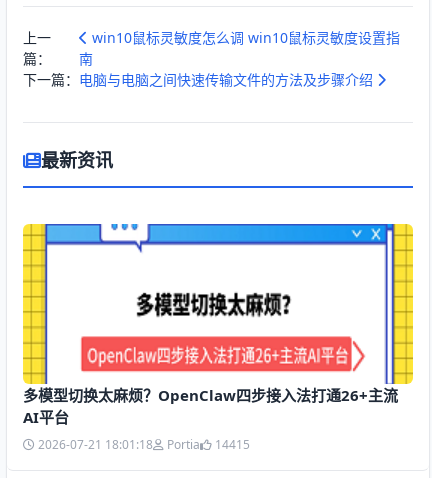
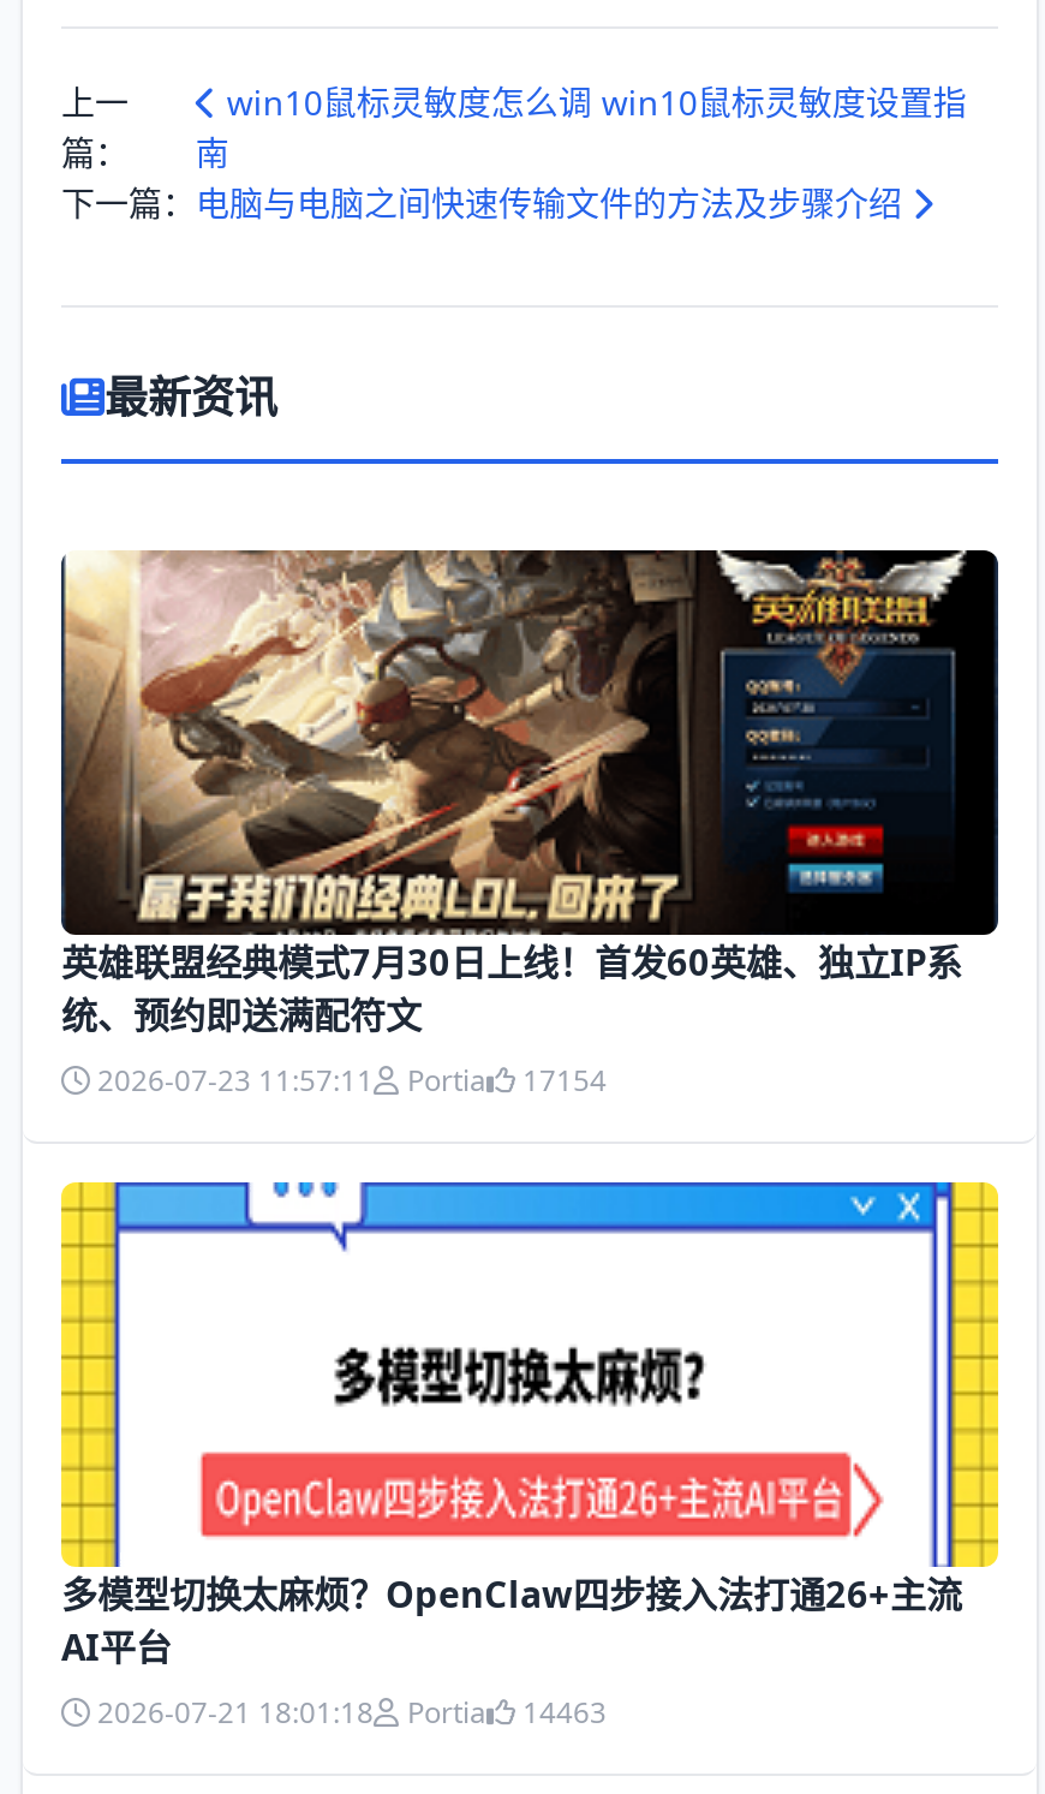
+ [image]
+ 英雄联盟经典模式7月30日上线！首发60英雄、独立IP系
+ 统、预约即送满配符文
+ 2026-07-23 11:57:11
+ Portia
+ 17154

- 2026-07-21 18:01:18 Portia 14415
+ 2026-07-21 18:01:18 Portia 14463
